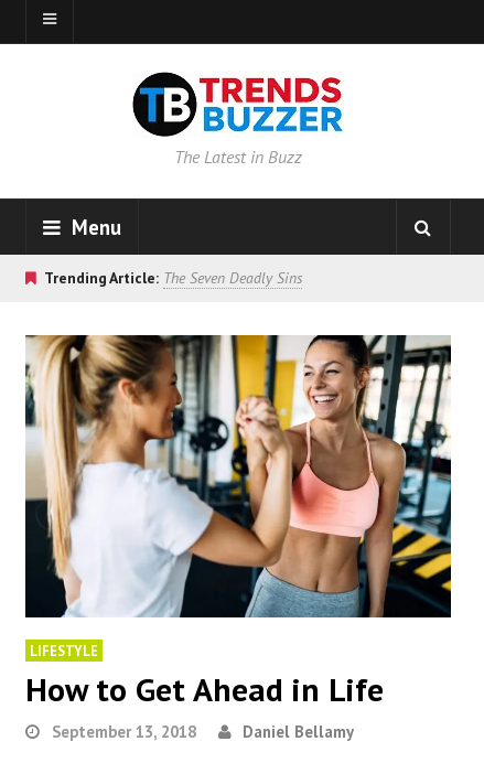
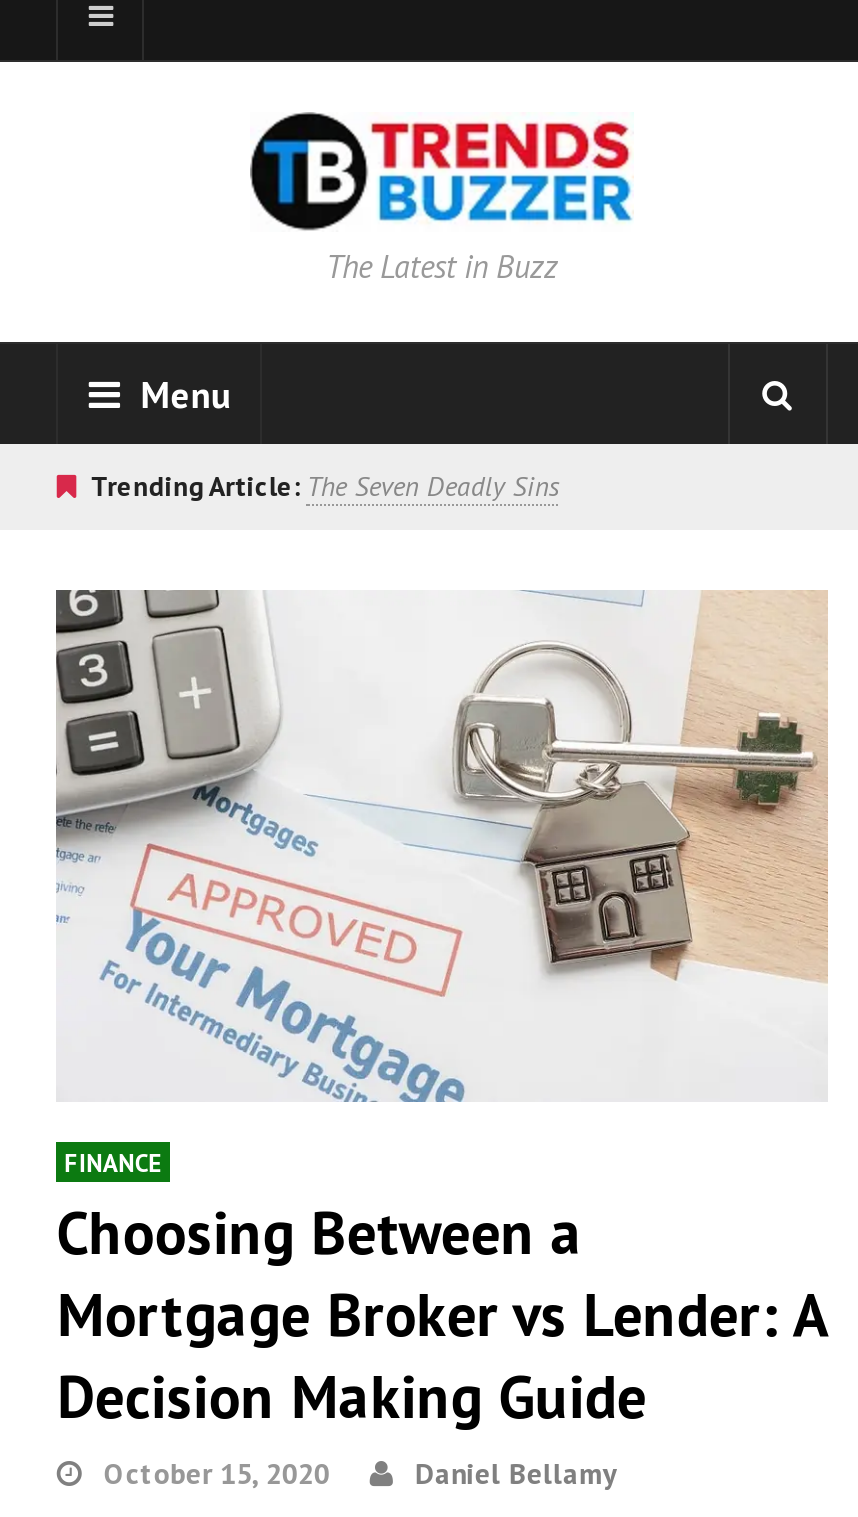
- [image]
- LIFESTYLE
- How to Get Ahead in Life
- September 13, 2018
+ [image]
+ FINANCE
+ Choosing Between a
+ Mortgage Broker vs Lender: A
+ Decision Making Guide
+ October 15, 2020
